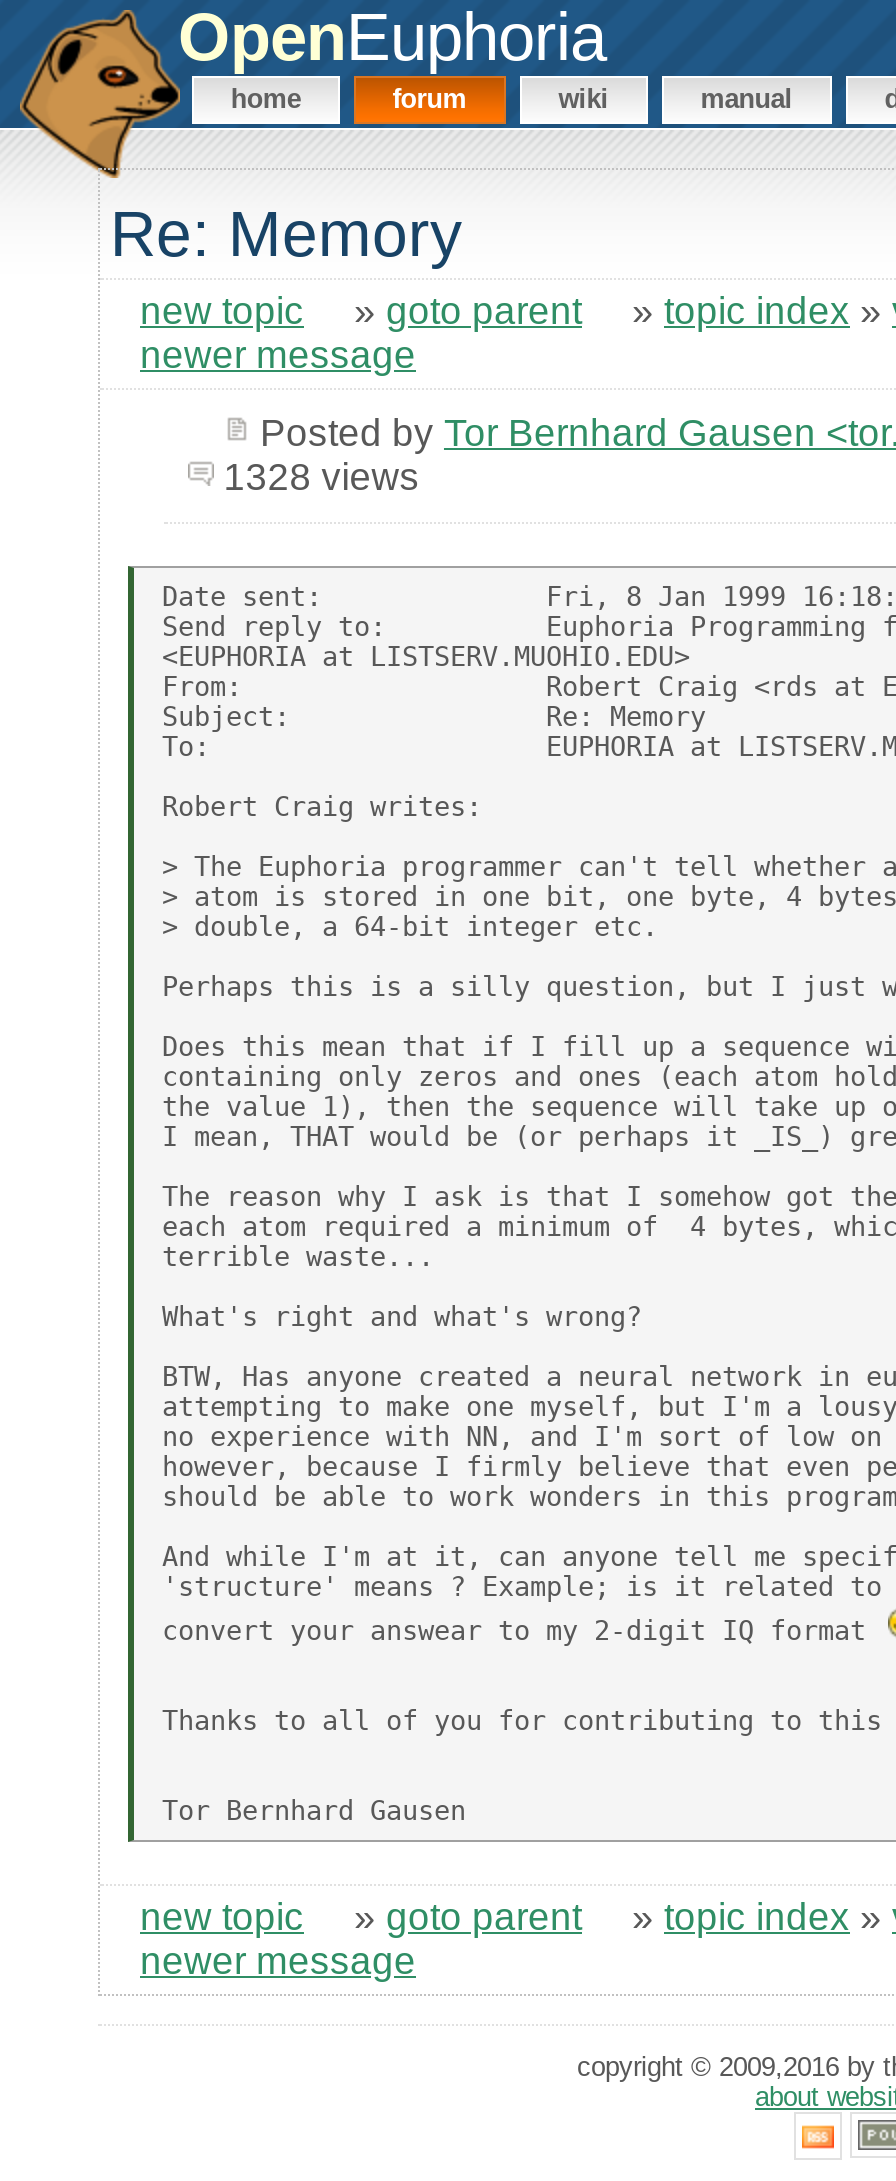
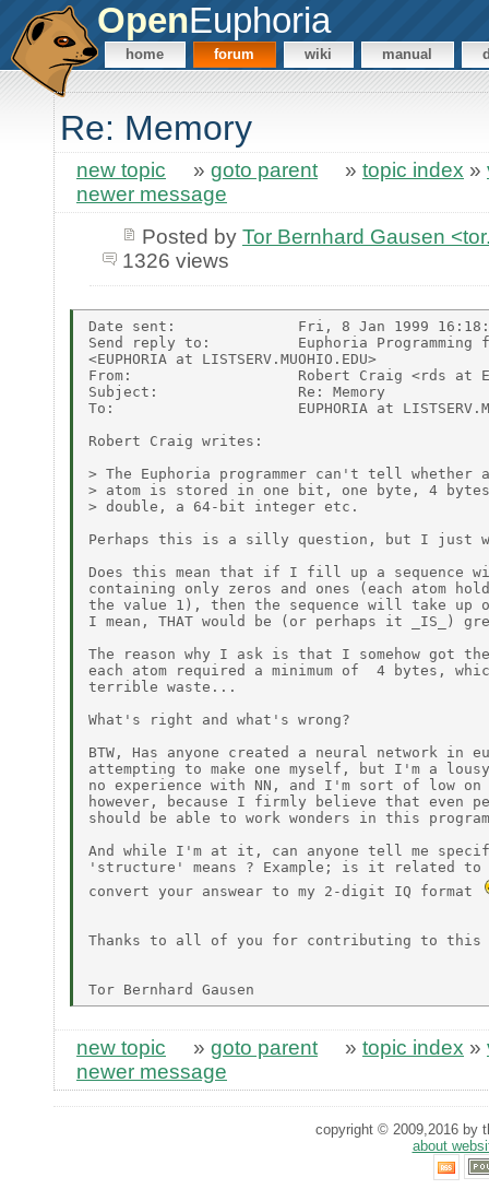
- 1328 views
+ 1326 views
